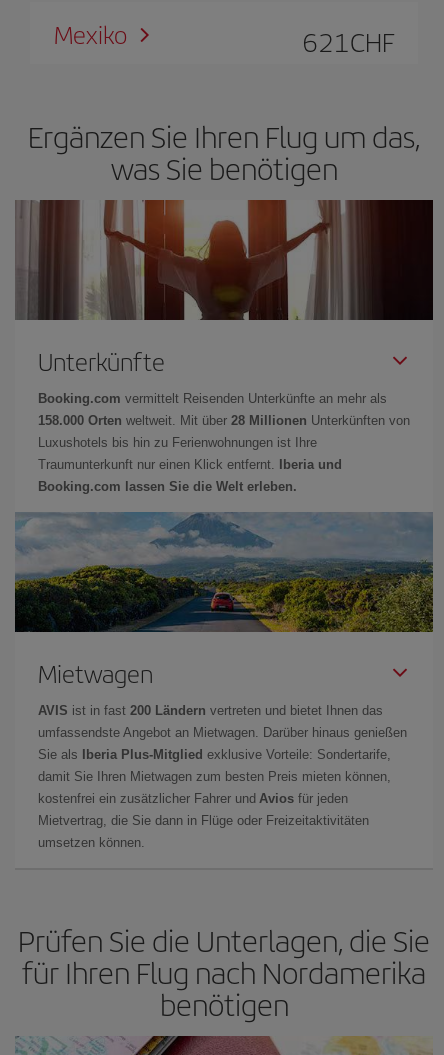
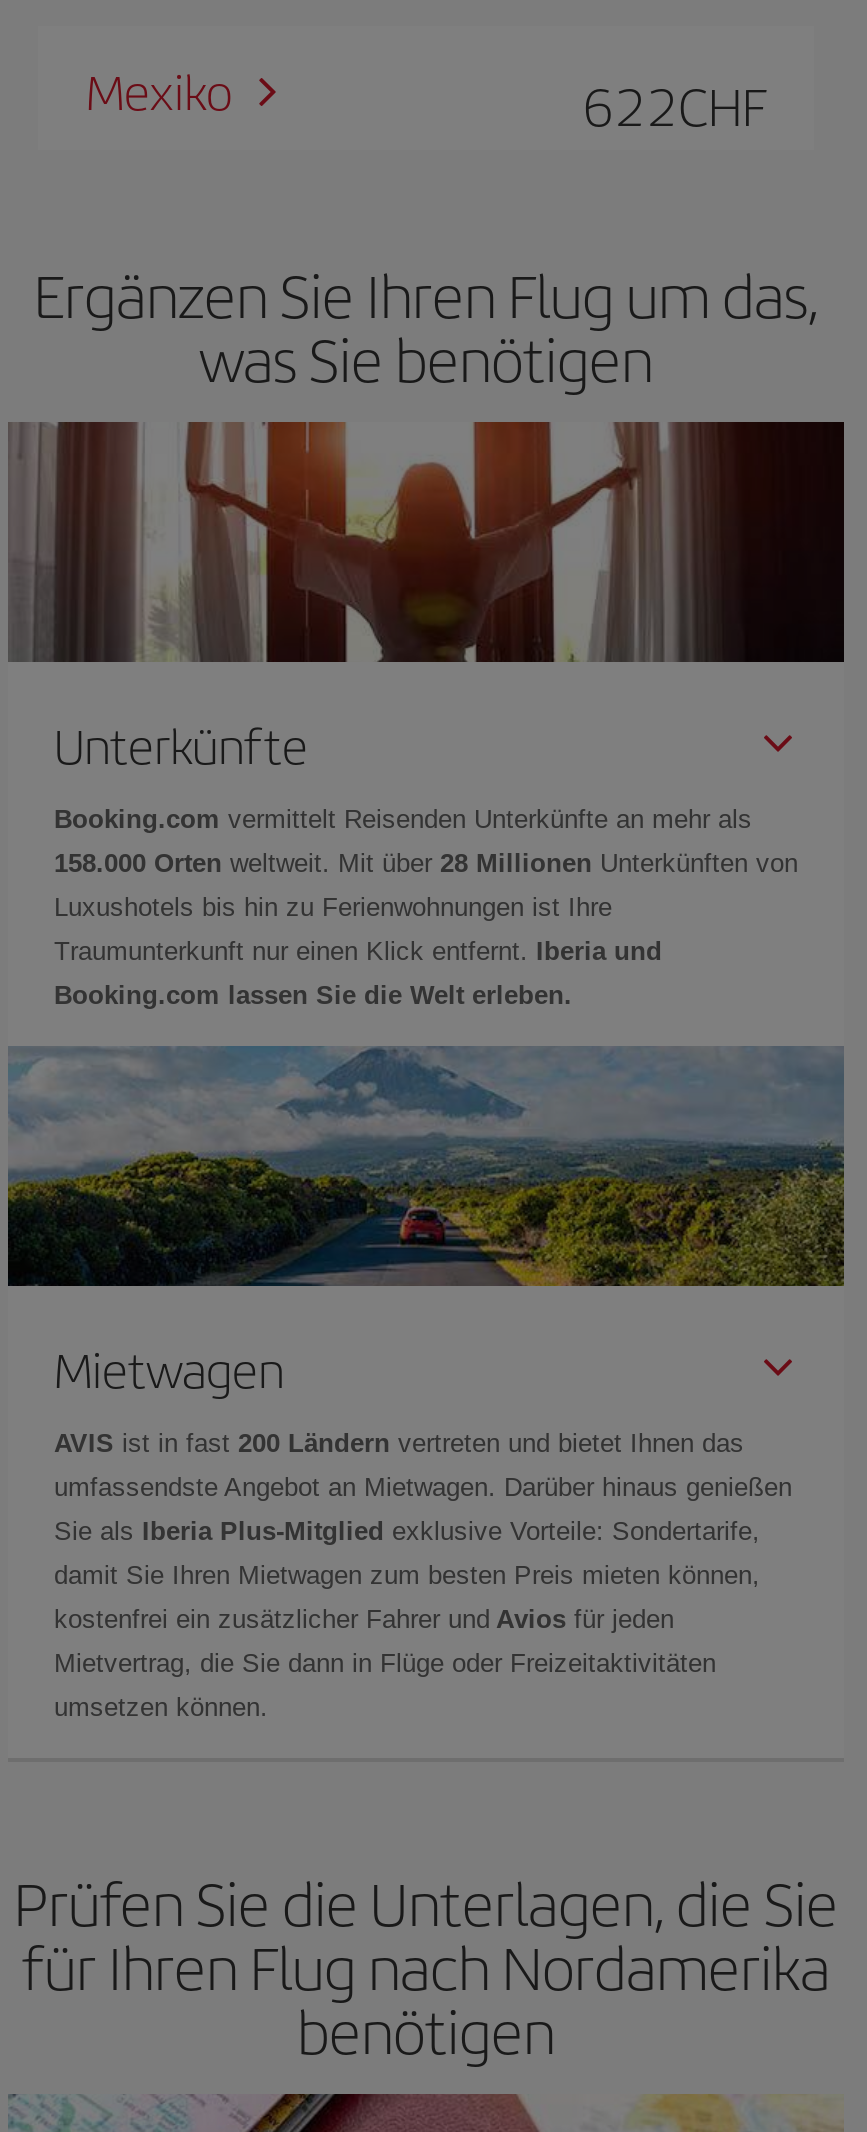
- 621CHF
+ 622CHF
